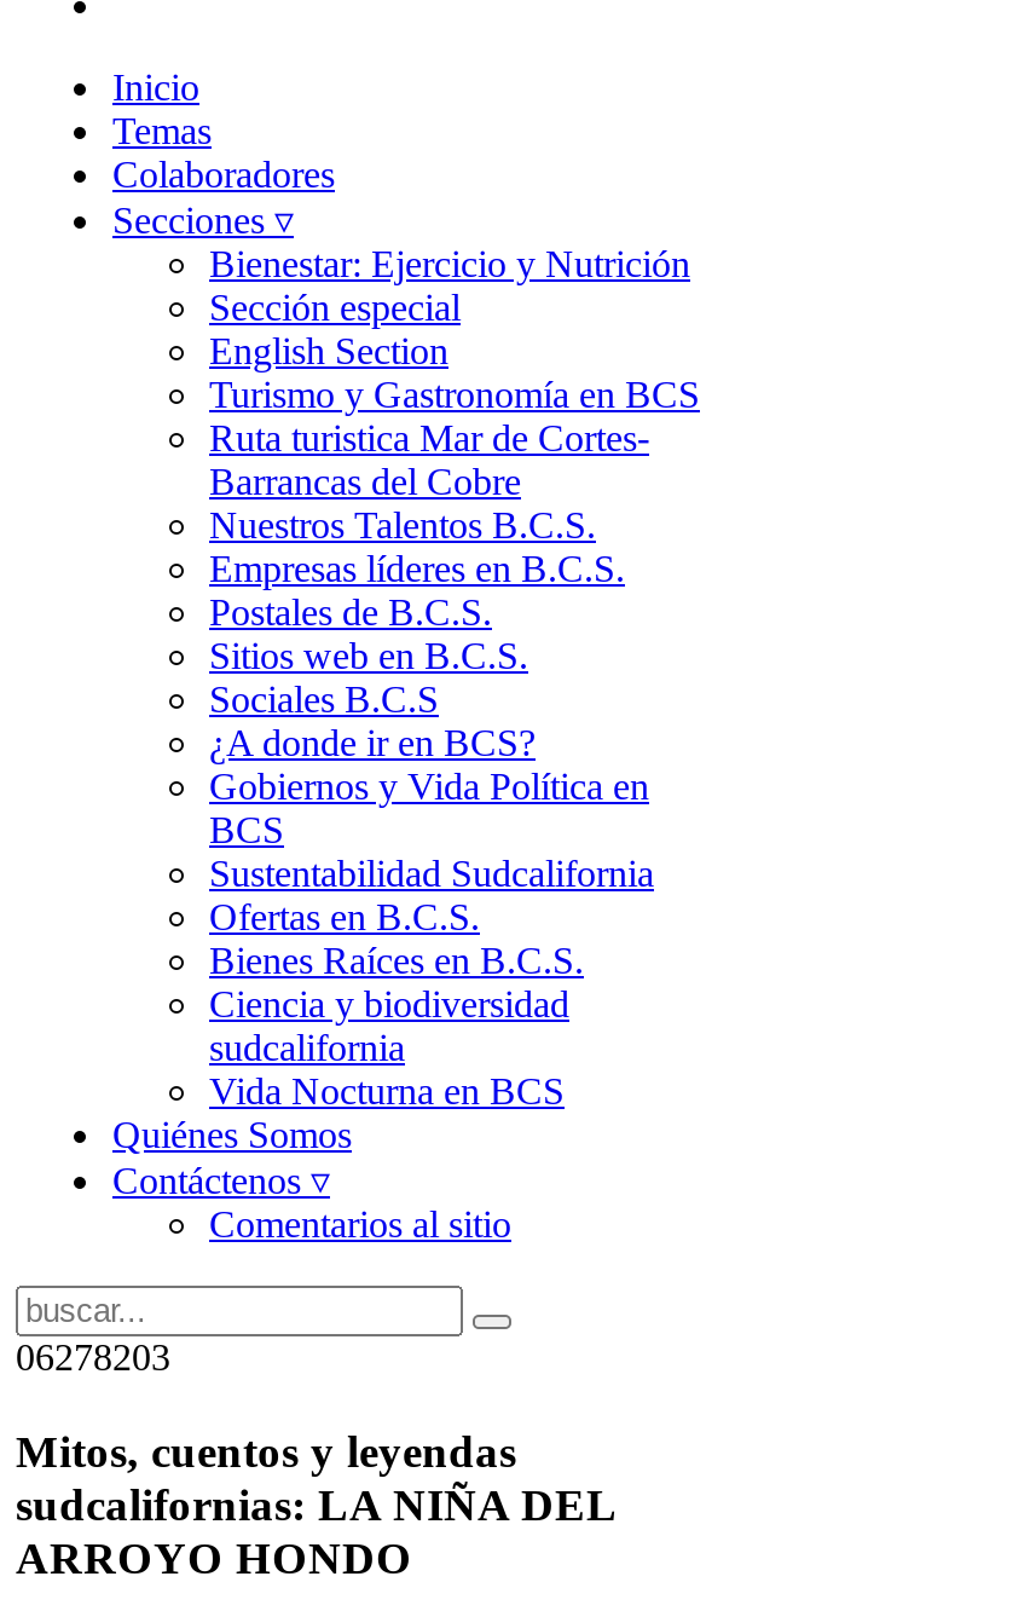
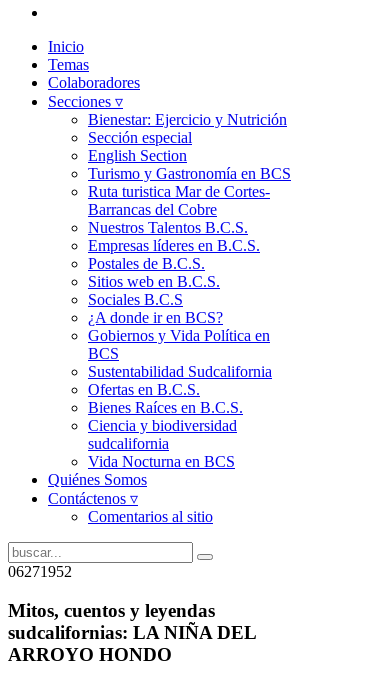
- 06278203
+ 06271952
